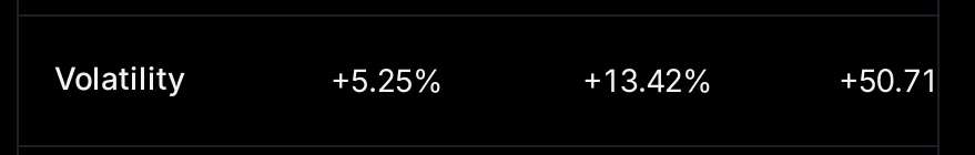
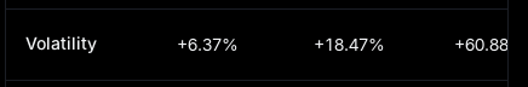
- +5.25%
+ +6.37%

- +13.42%
+ +18.47%

- +50.71%
+ +60.88%
